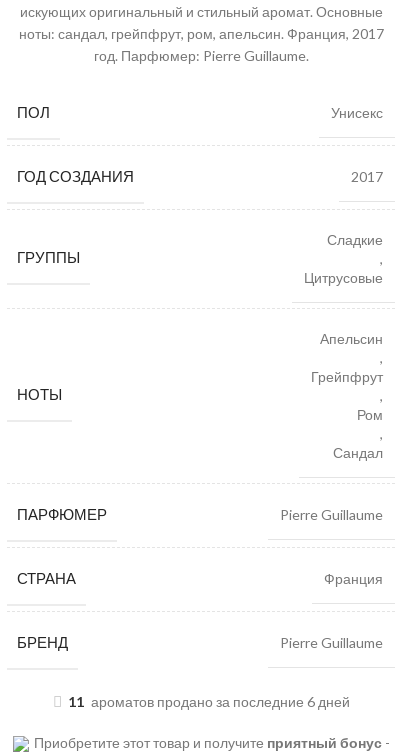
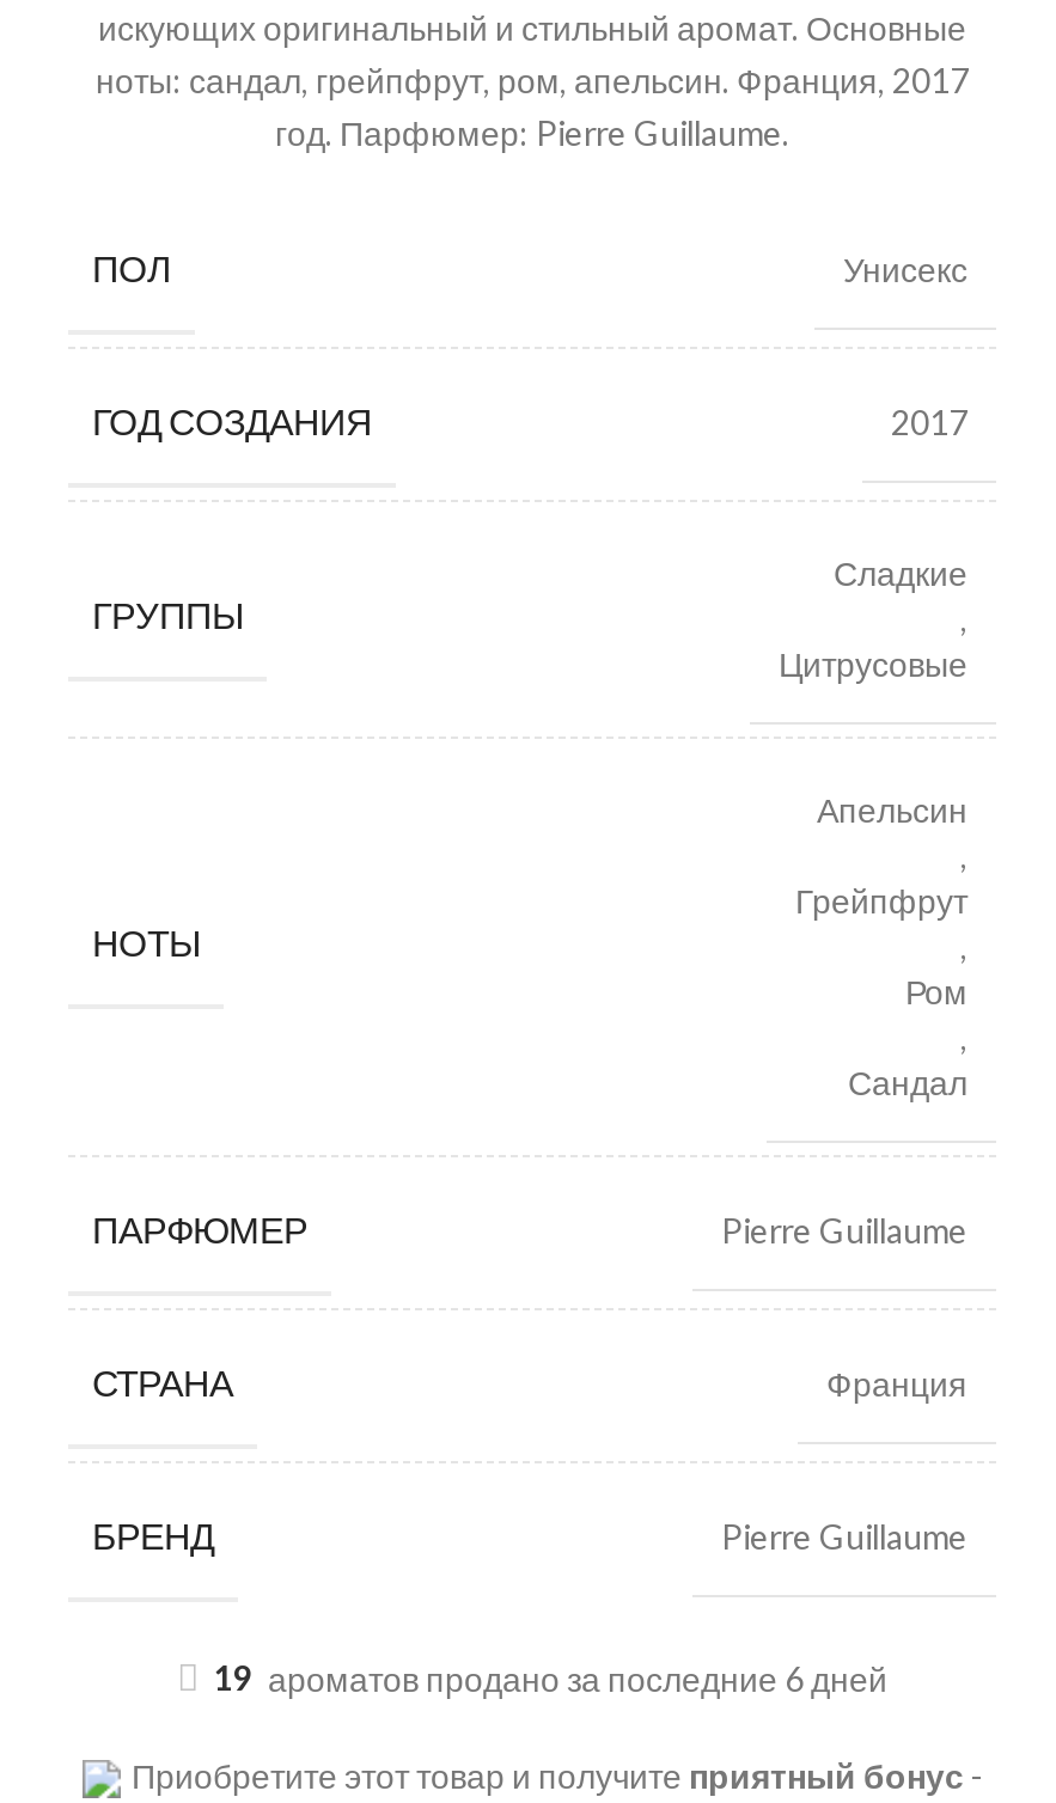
- 11 ароматов продано за последние 6 дней
+ 19 ароматов продано за последние 6 дней
